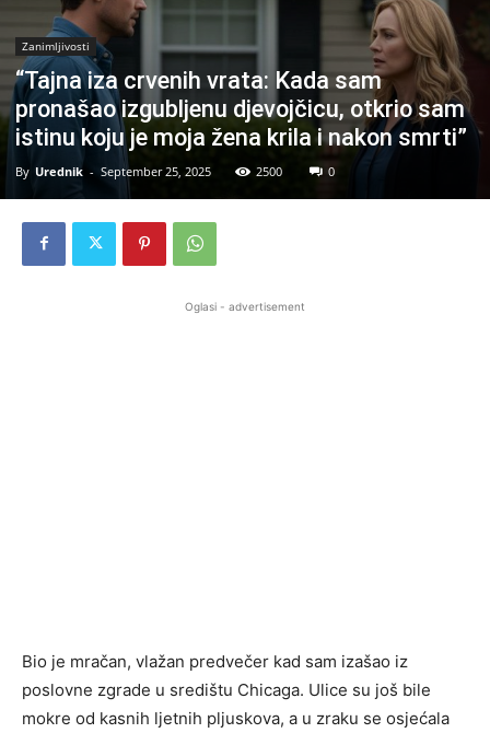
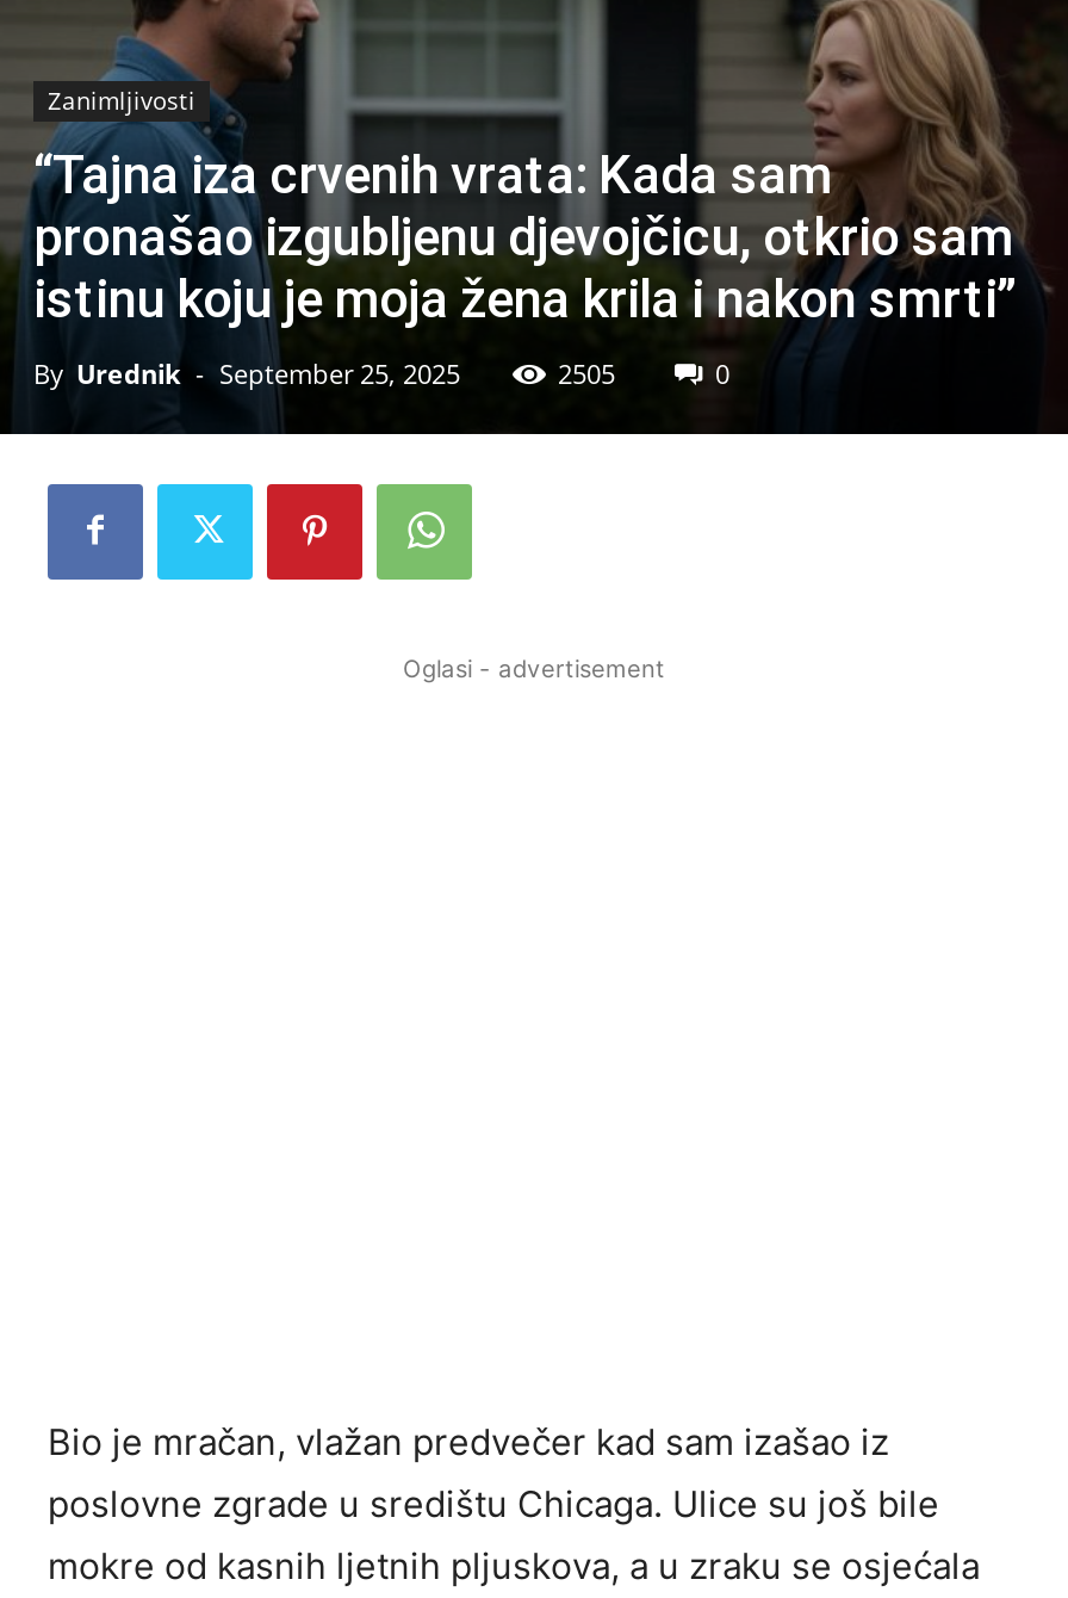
- 2500
+ 2505
